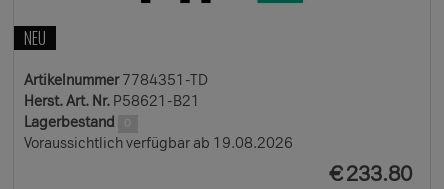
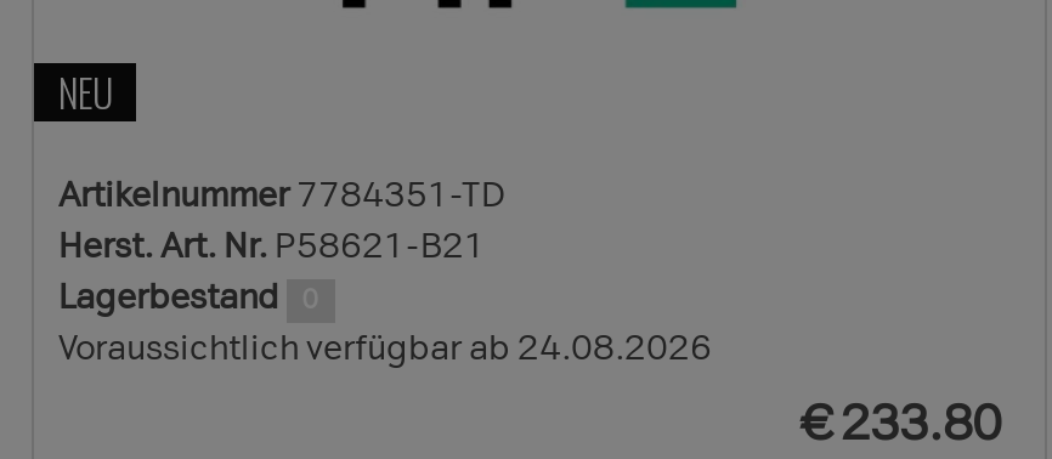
- Voraussichtlich verfügbar ab 19.08.2026
+ Voraussichtlich verfügbar ab 24.08.2026
